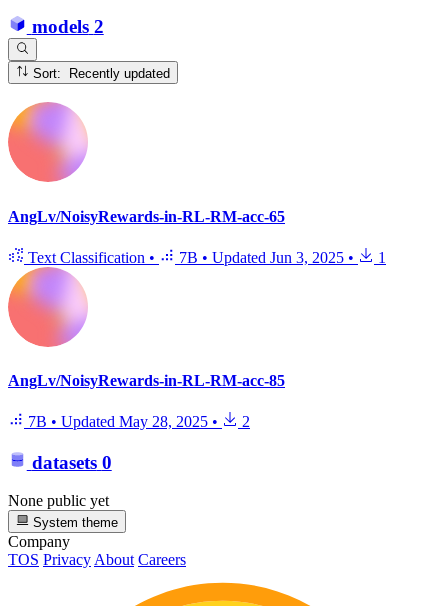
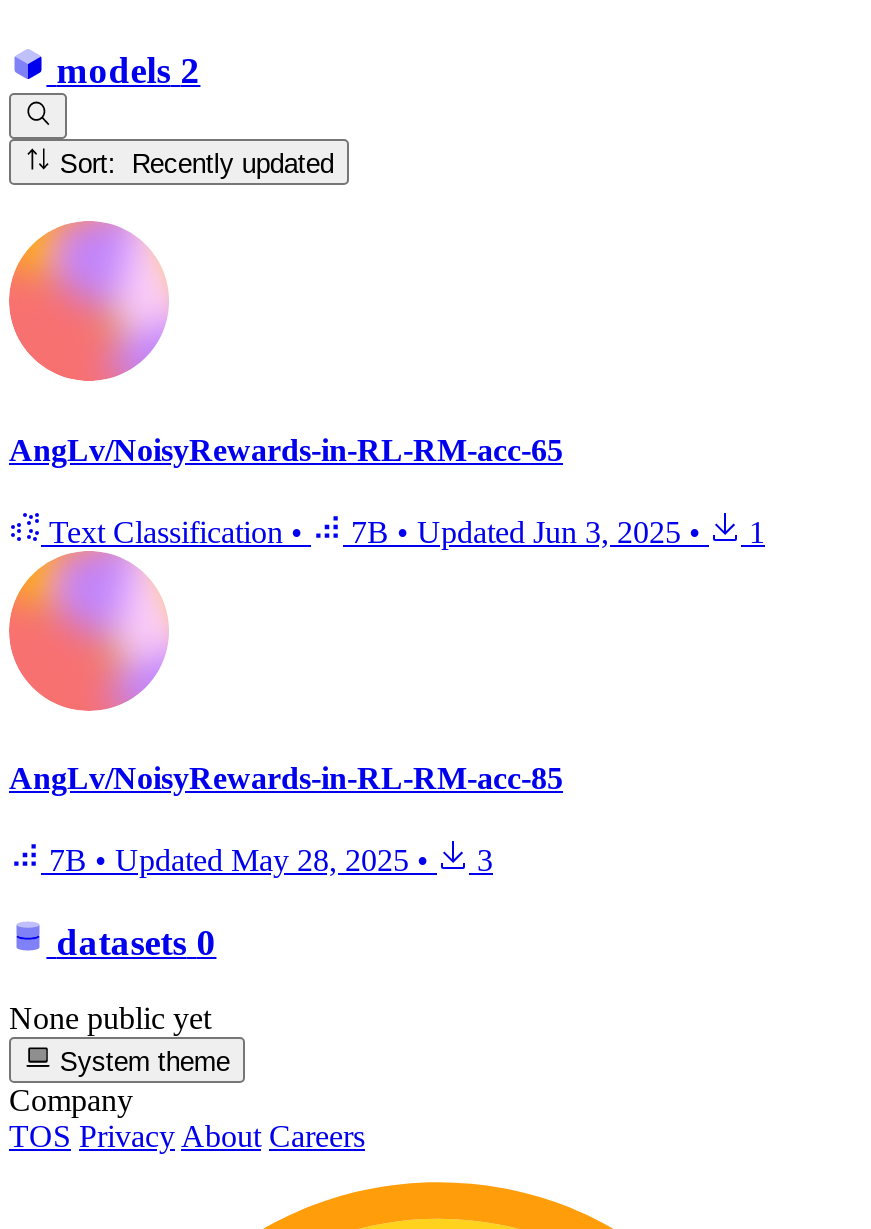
- 7B • Updated May 28, 2025 • 2
+ 7B • Updated May 28, 2025 • 3
